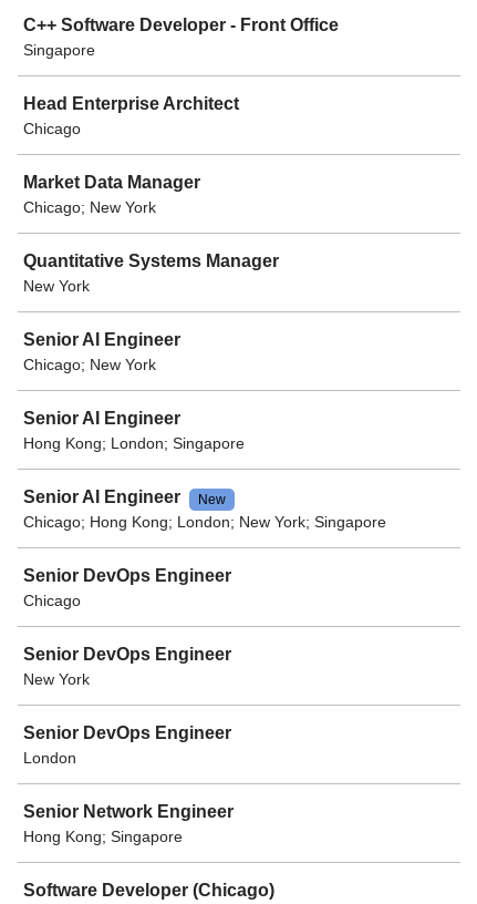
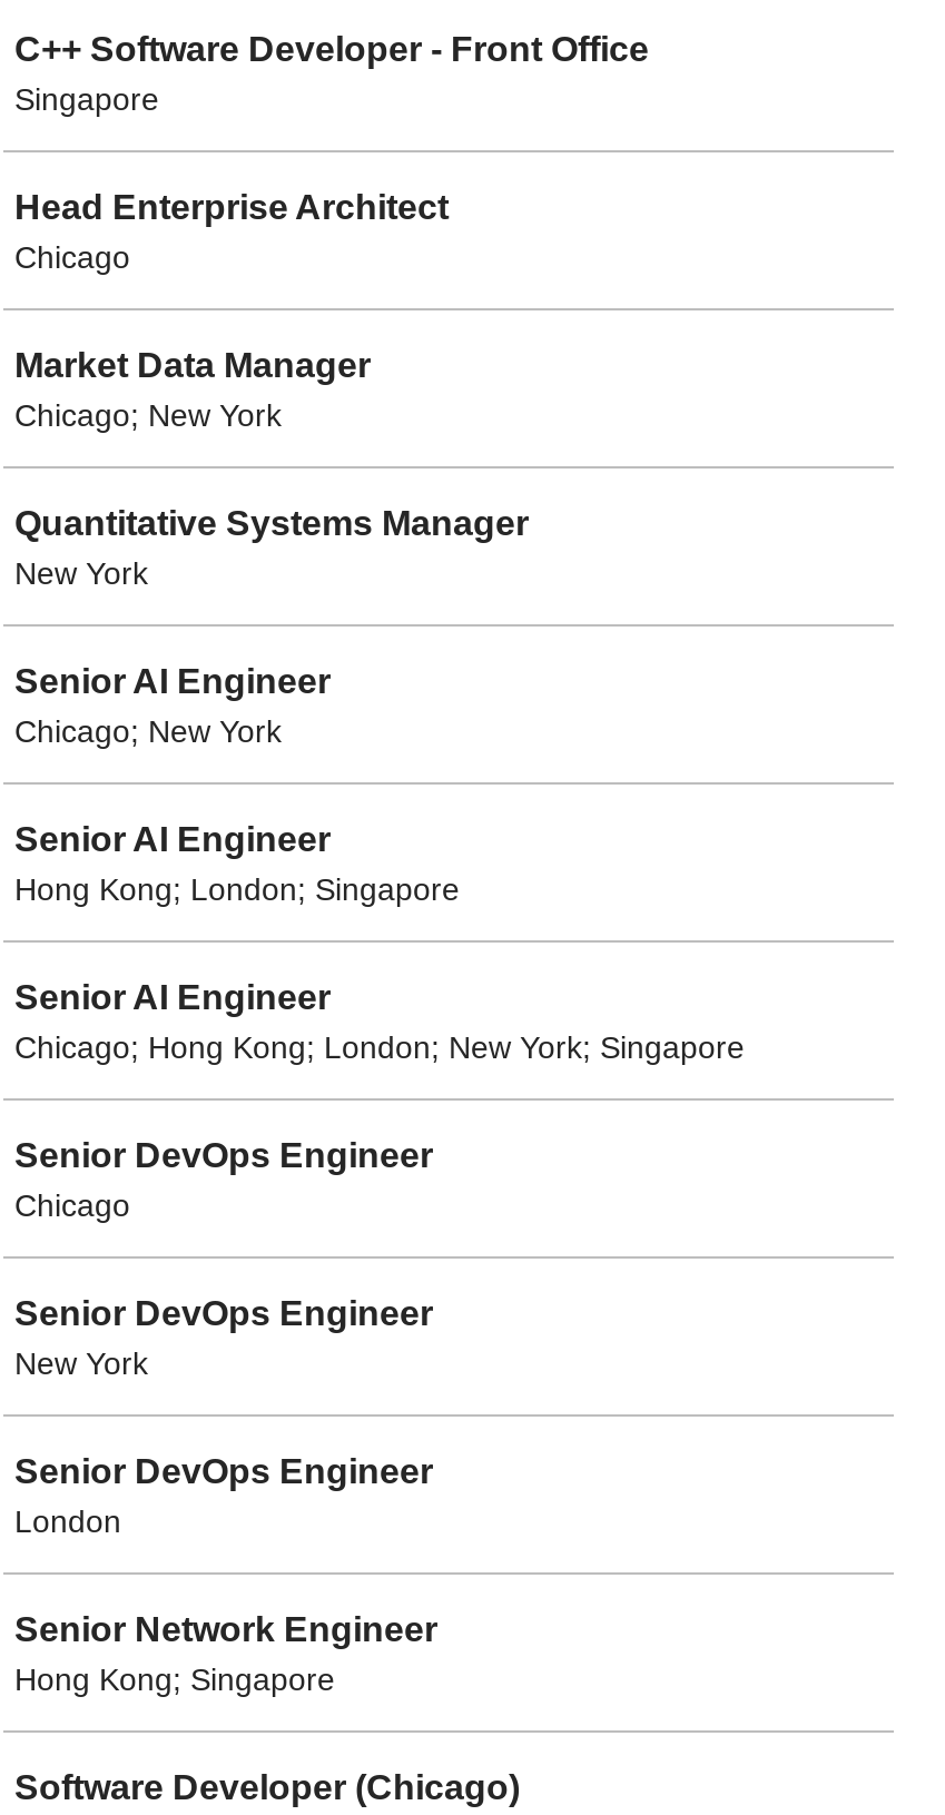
- New
